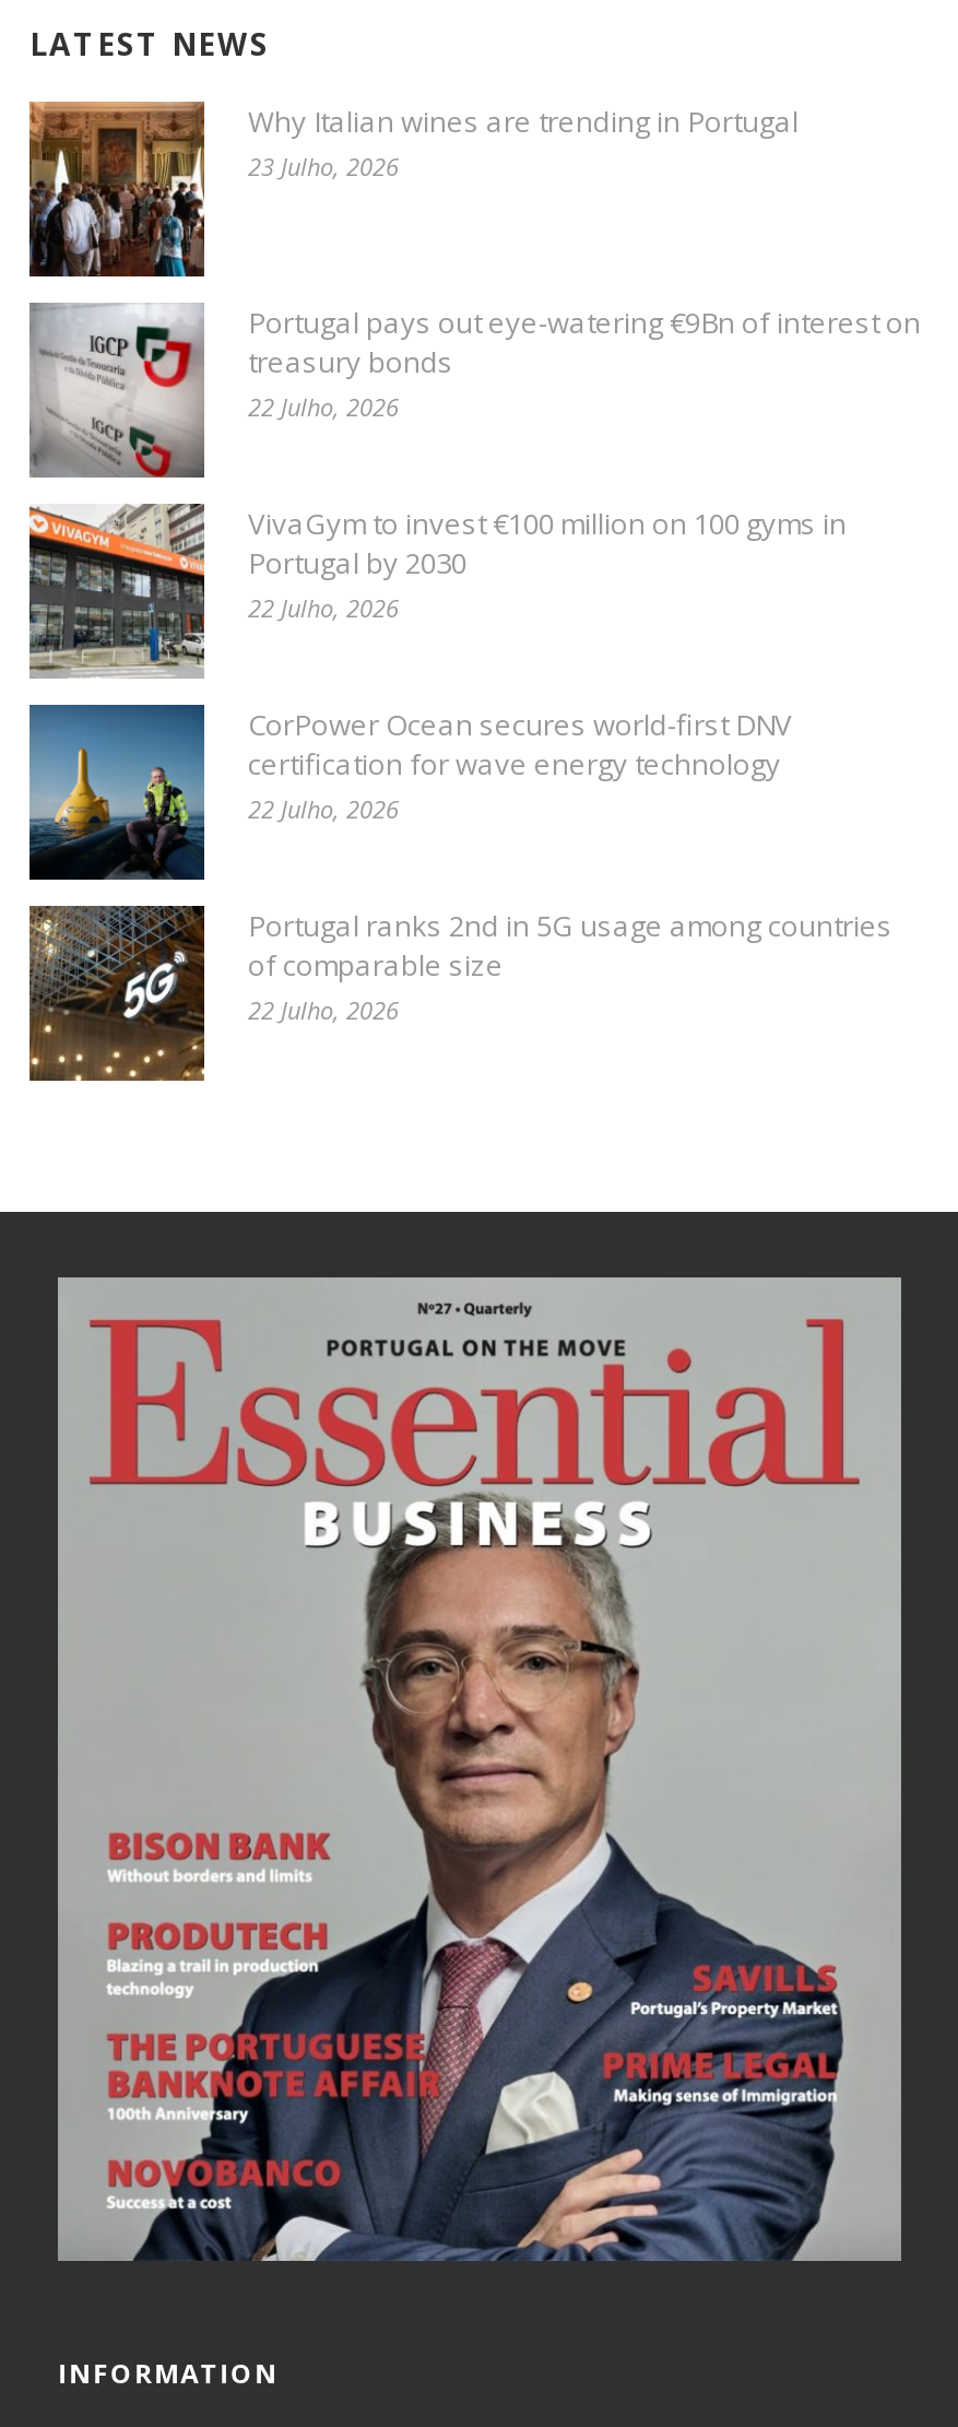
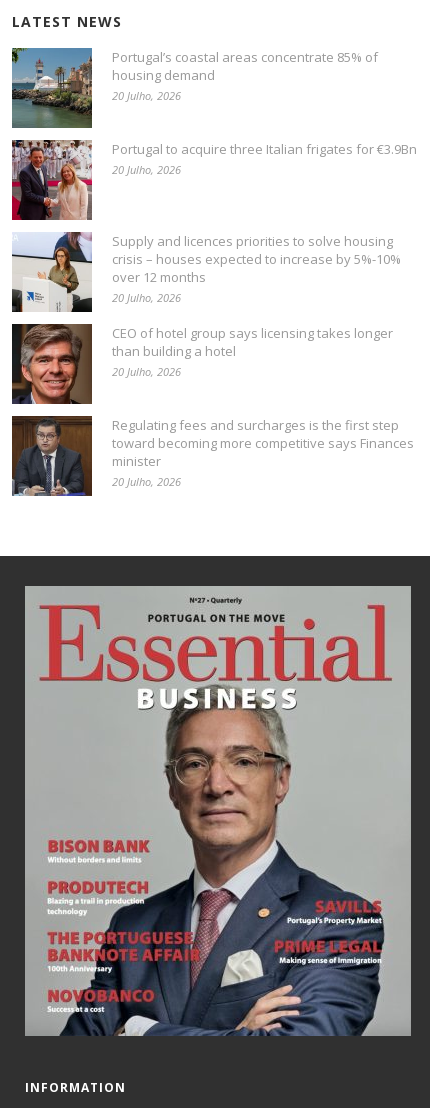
- [image]
- Why Italian wines are trending in Portugal
- 23 Julho, 2026
+ [image]
+ Portugal’s coastal areas concentrate 85% of
+ housing demand
+ 20 Julho, 2026

- [image]
- Portugal pays out eye-watering €9Bn of interest on
- treasury bonds
- 22 Julho, 2026
+ [image]
+ Portugal to acquire three Italian frigates for €3.9Bn
+ 20 Julho, 2026

- [image]
- VivaGym to invest €100 million on 100 gyms in
- Portugal by 2030
- 22 Julho, 2026
+ [image]
+ Supply and licences priorities to solve housing
+ crisis – houses expected to increase by 5%-10%
+ over 12 months
+ 20 Julho, 2026

- [image]
- CorPower Ocean secures world-first DNV
- certification for wave energy technology
- 22 Julho, 2026
+ [image]
+ CEO of hotel group says licensing takes longer
+ than building a hotel
+ 20 Julho, 2026

- [image]
- Portugal ranks 2nd in 5G usage among countries
- of comparable size
- 22 Julho, 2026
+ [image]
+ Regulating fees and surcharges is the first step
+ toward becoming more competitive says Finances
+ minister
+ 20 Julho, 2026
